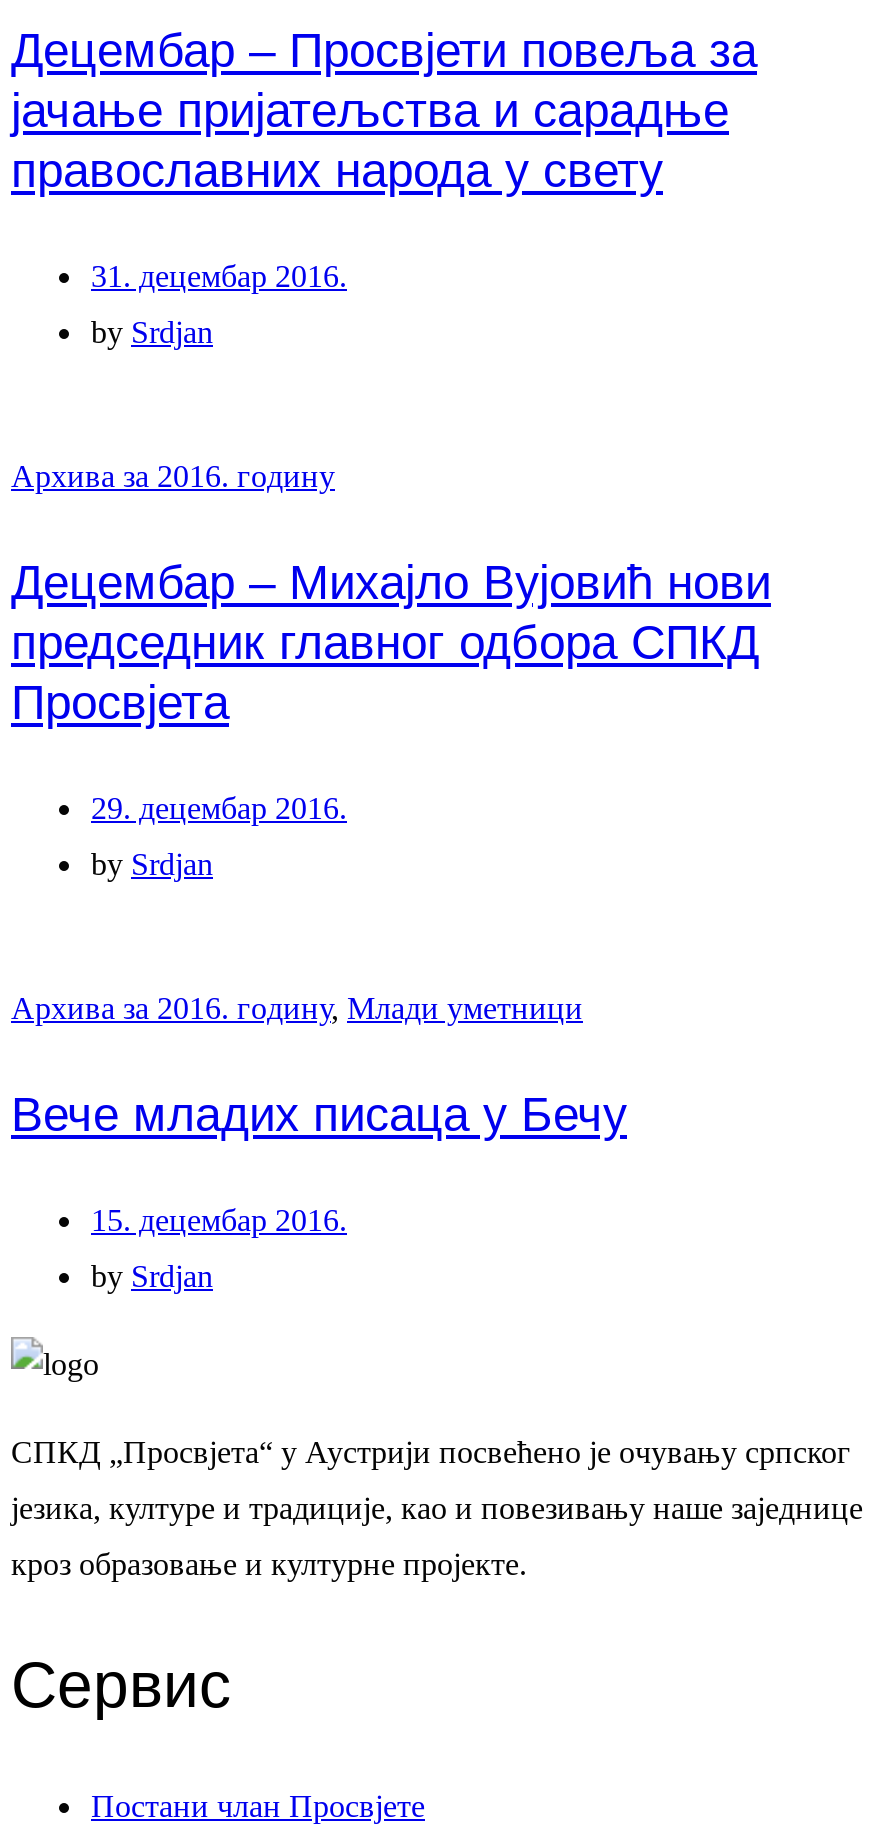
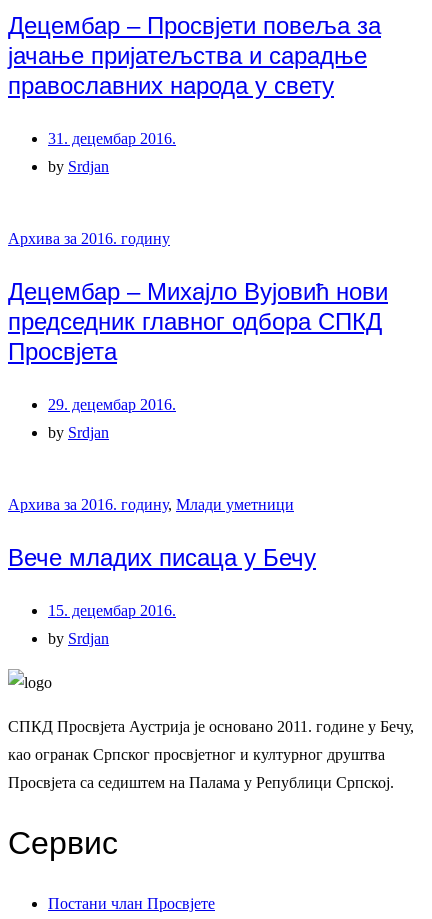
- СПКД „Просвјета“ у Аустрији посвећено је очувању српског
+ СПКД Просвјета Аустрија је основано 2011. гoдине у Бечу,

- језика, културе и традиције, као и повезивању наше заједнице
+ као огранак Српског просвјетног и културног друштва

- кроз образовање и културне пројекте.
+ Просвјета са седиштем на Палама у Републици Српској.
